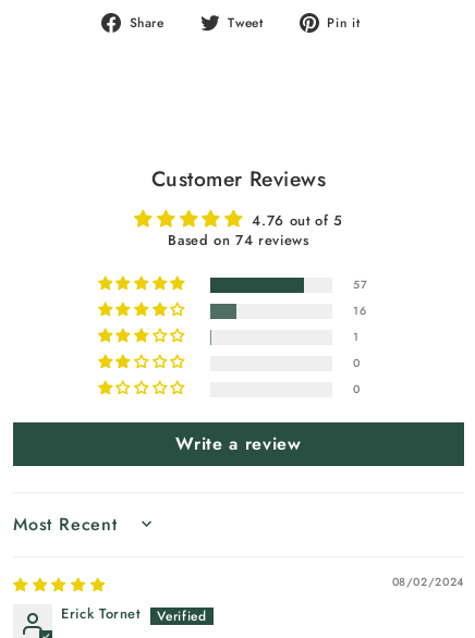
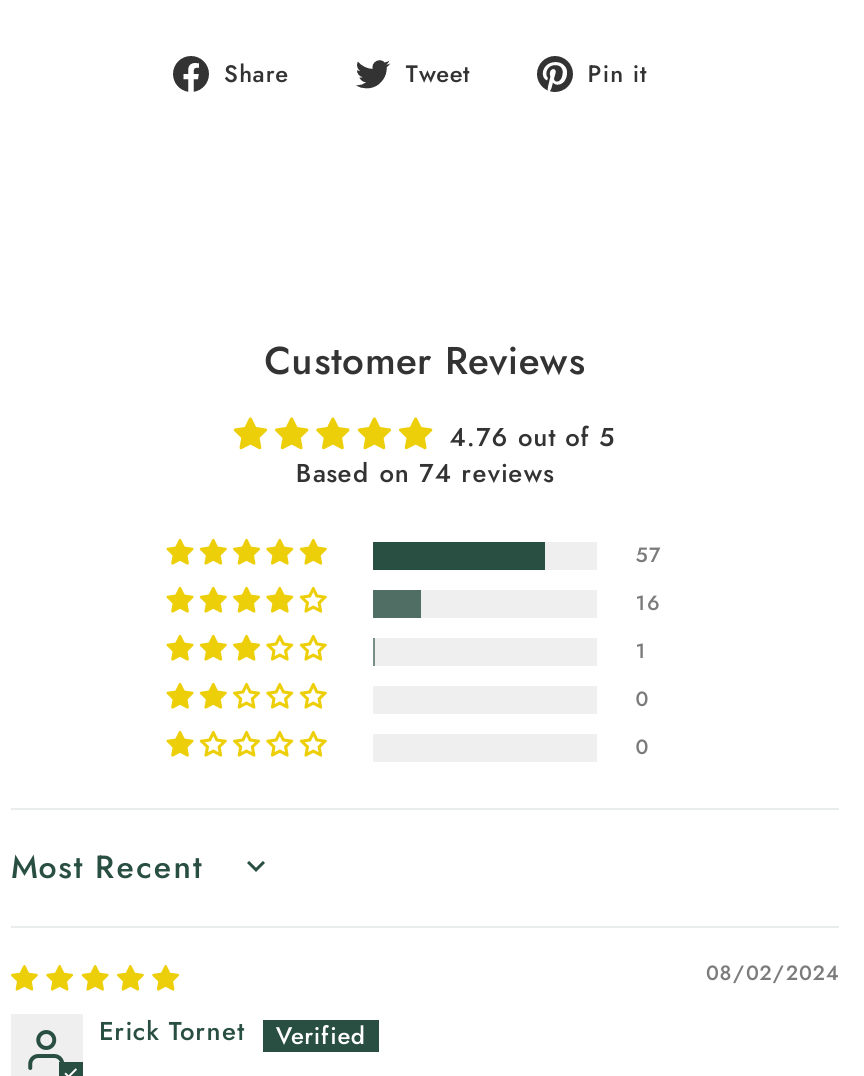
- Write a review
